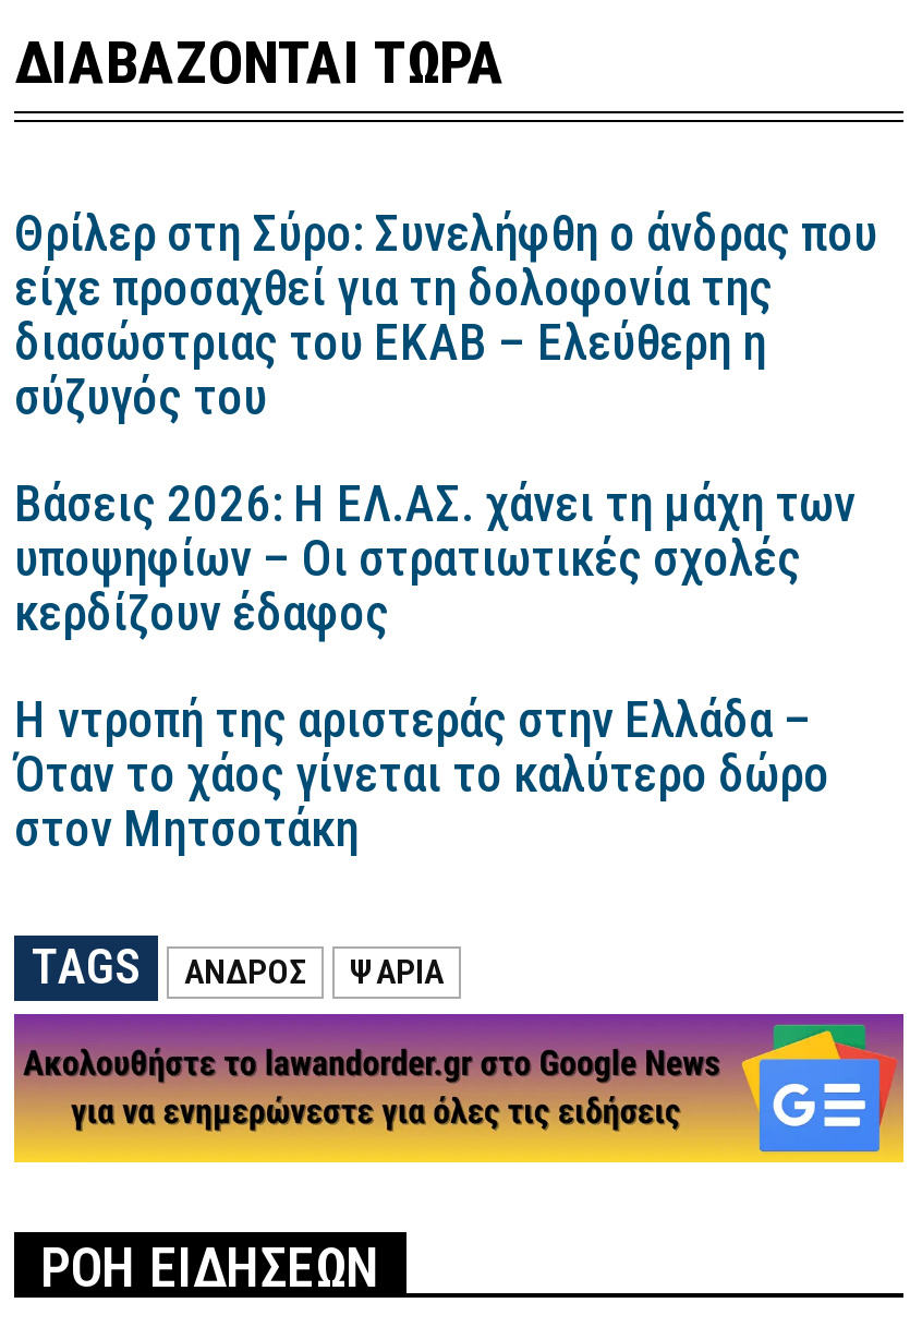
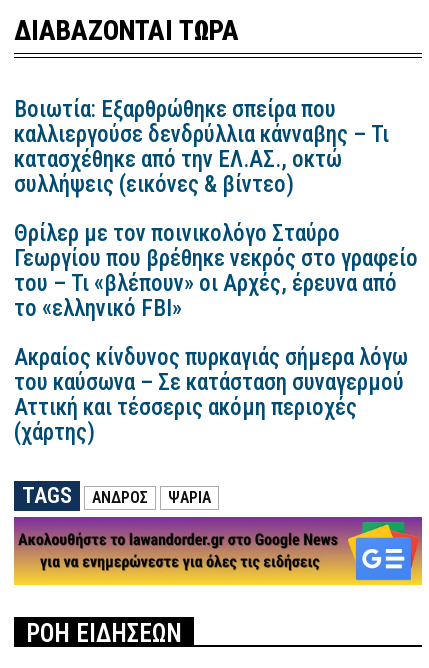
- Θρίλερ στη Σύρο: Συνελήφθη ο άνδρας που
- είχε προσαχθεί για τη δολοφονία της
- διασώστριας του ΕΚΑΒ – Ελεύθερη η
- σύζυγός του
+ Βοιωτία: Εξαρθρώθηκε σπείρα που
+ καλλιεργούσε δενδρύλλια κάνναβης – Τι
+ κατασχέθηκε από την ΕΛ.ΑΣ., οκτώ
+ συλλήψεις (εικόνες & βίντεο)

- Βάσεις 2026: Η ΕΛ.ΑΣ. χάνει τη μάχη των
- υποψηφίων – Οι στρατιωτικές σχολές
- κερδίζουν έδαφος
+ Θρίλερ με τον ποινικολόγο Σταύρο
+ Γεωργίου που βρέθηκε νεκρός στο γραφείο
+ του – Τι «βλέπουν» οι Αρχές, έρευνα από
+ το «ελληνικό FBI»

- Η ντροπή της αριστεράς στην Ελλάδα –
- Όταν το χάος γίνεται το καλύτερο δώρο
- στον Μητσοτάκη
+ Ακραίος κίνδυνος πυρκαγιάς σήμερα λόγω
+ του καύσωνα – Σε κατάσταση συναγερμού
+ Αττική και τέσσερις ακόμη περιοχές
+ (χάρτης)
